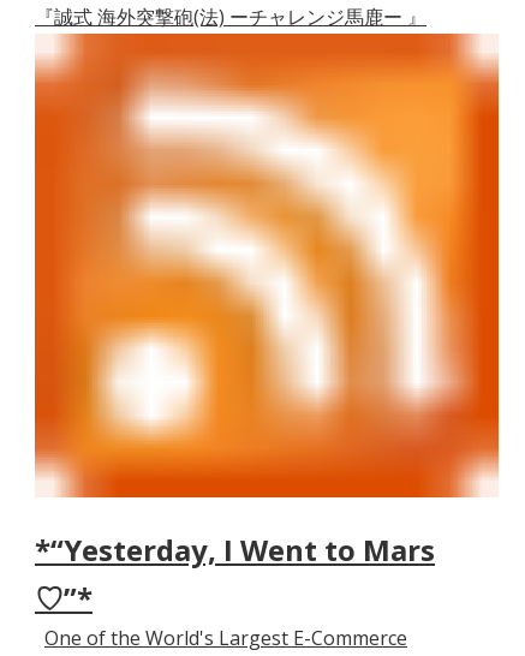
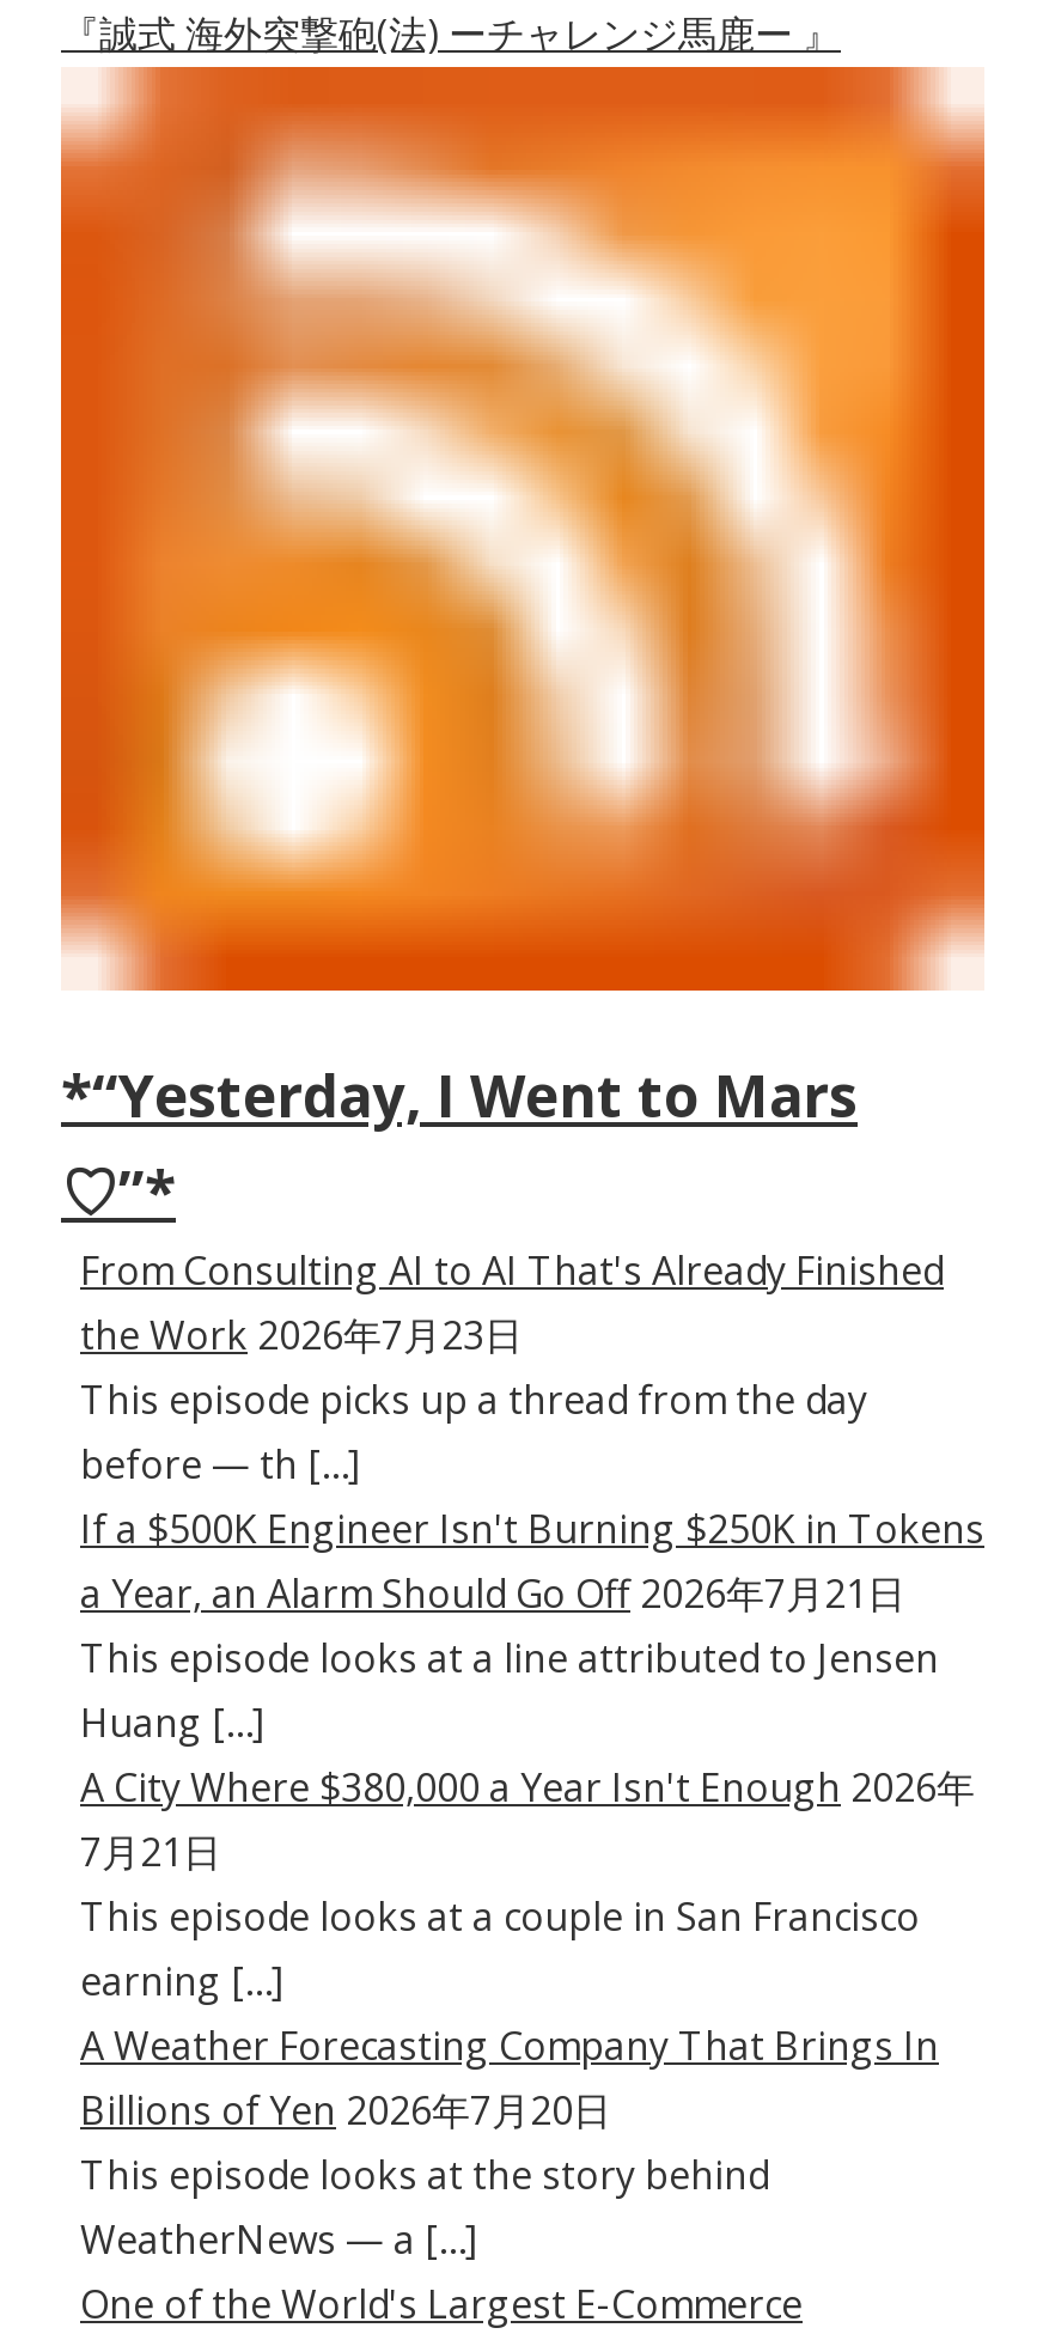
+ From Consulting AI to AI That's Already Finished
+ the Work 2026年7月23日
+ This episode picks up a thread from the day
+ before — th […]
+ If a $500K Engineer Isn't Burning $250K in Tokens
+ a Year, an Alarm Should Go Off 2026年7月21日
+ This episode looks at a line attributed to Jensen
+ Huang […]
+ A City Where $380,000 a Year Isn't Enough 2026年
+ 7月21日
+ This episode looks at a couple in San Francisco
+ earning […]
+ A Weather Forecasting Company That Brings In
+ Billions of Yen 2026年7月20日
+ This episode looks at the story behind
+ WeatherNews — a […]
